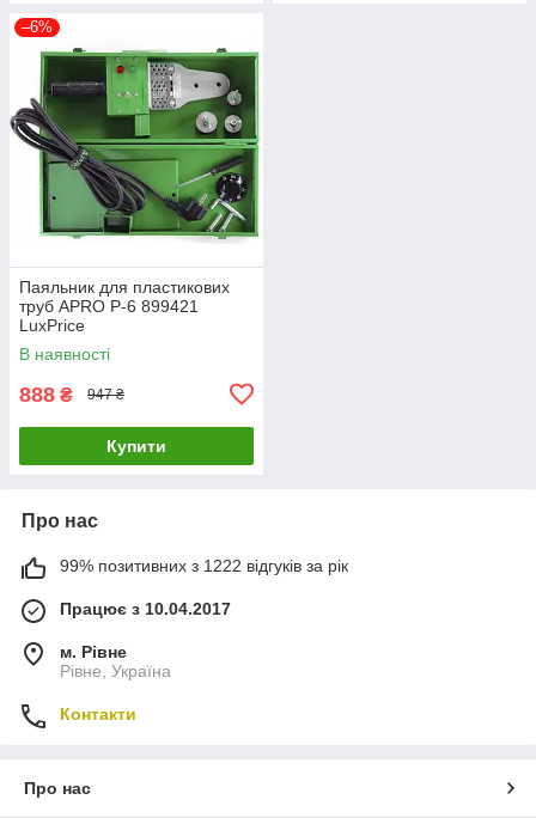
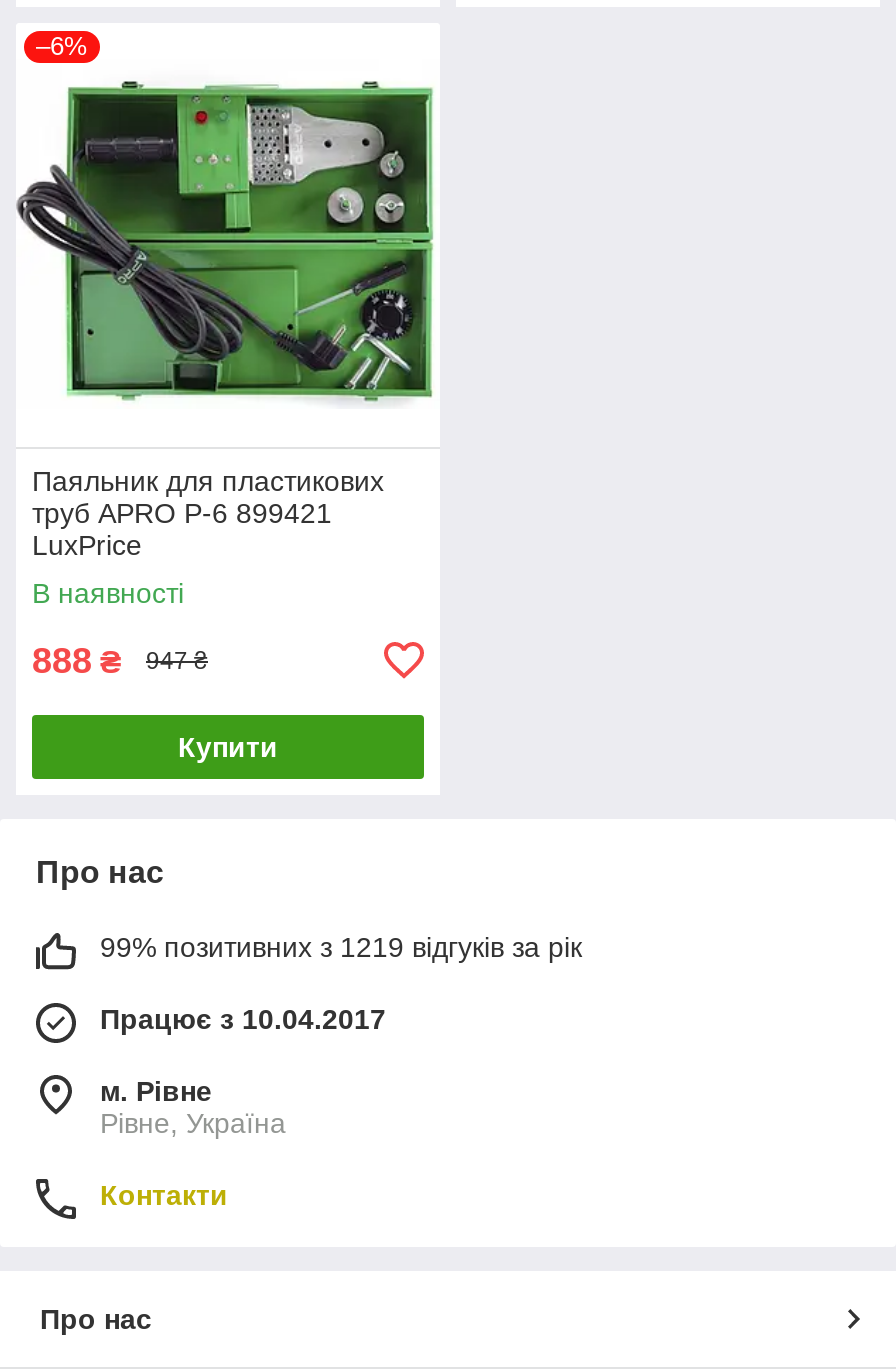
- 99% позитивних з 1222 відгуків за рік
+ 99% позитивних з 1219 відгуків за рік
